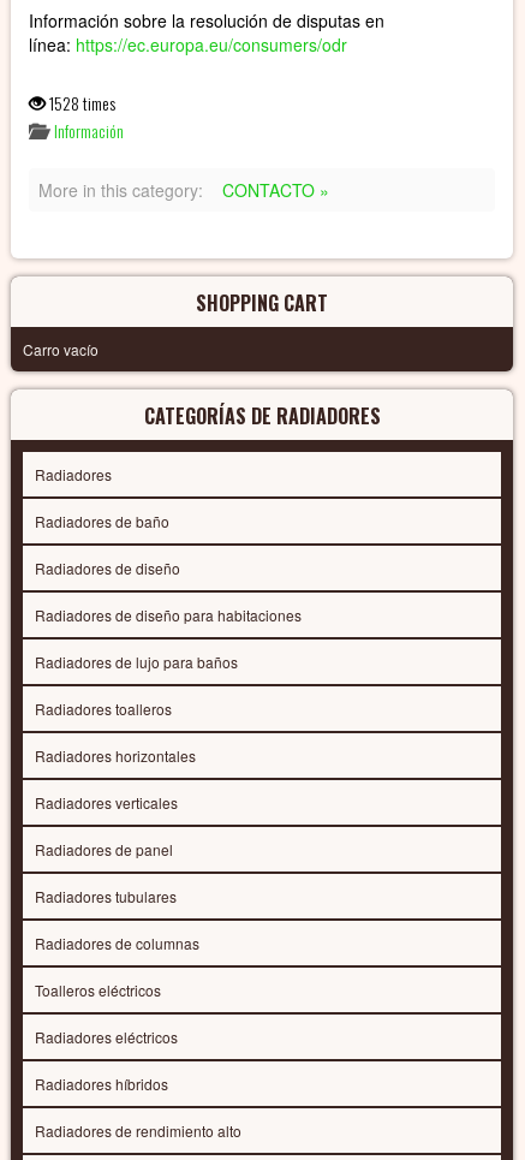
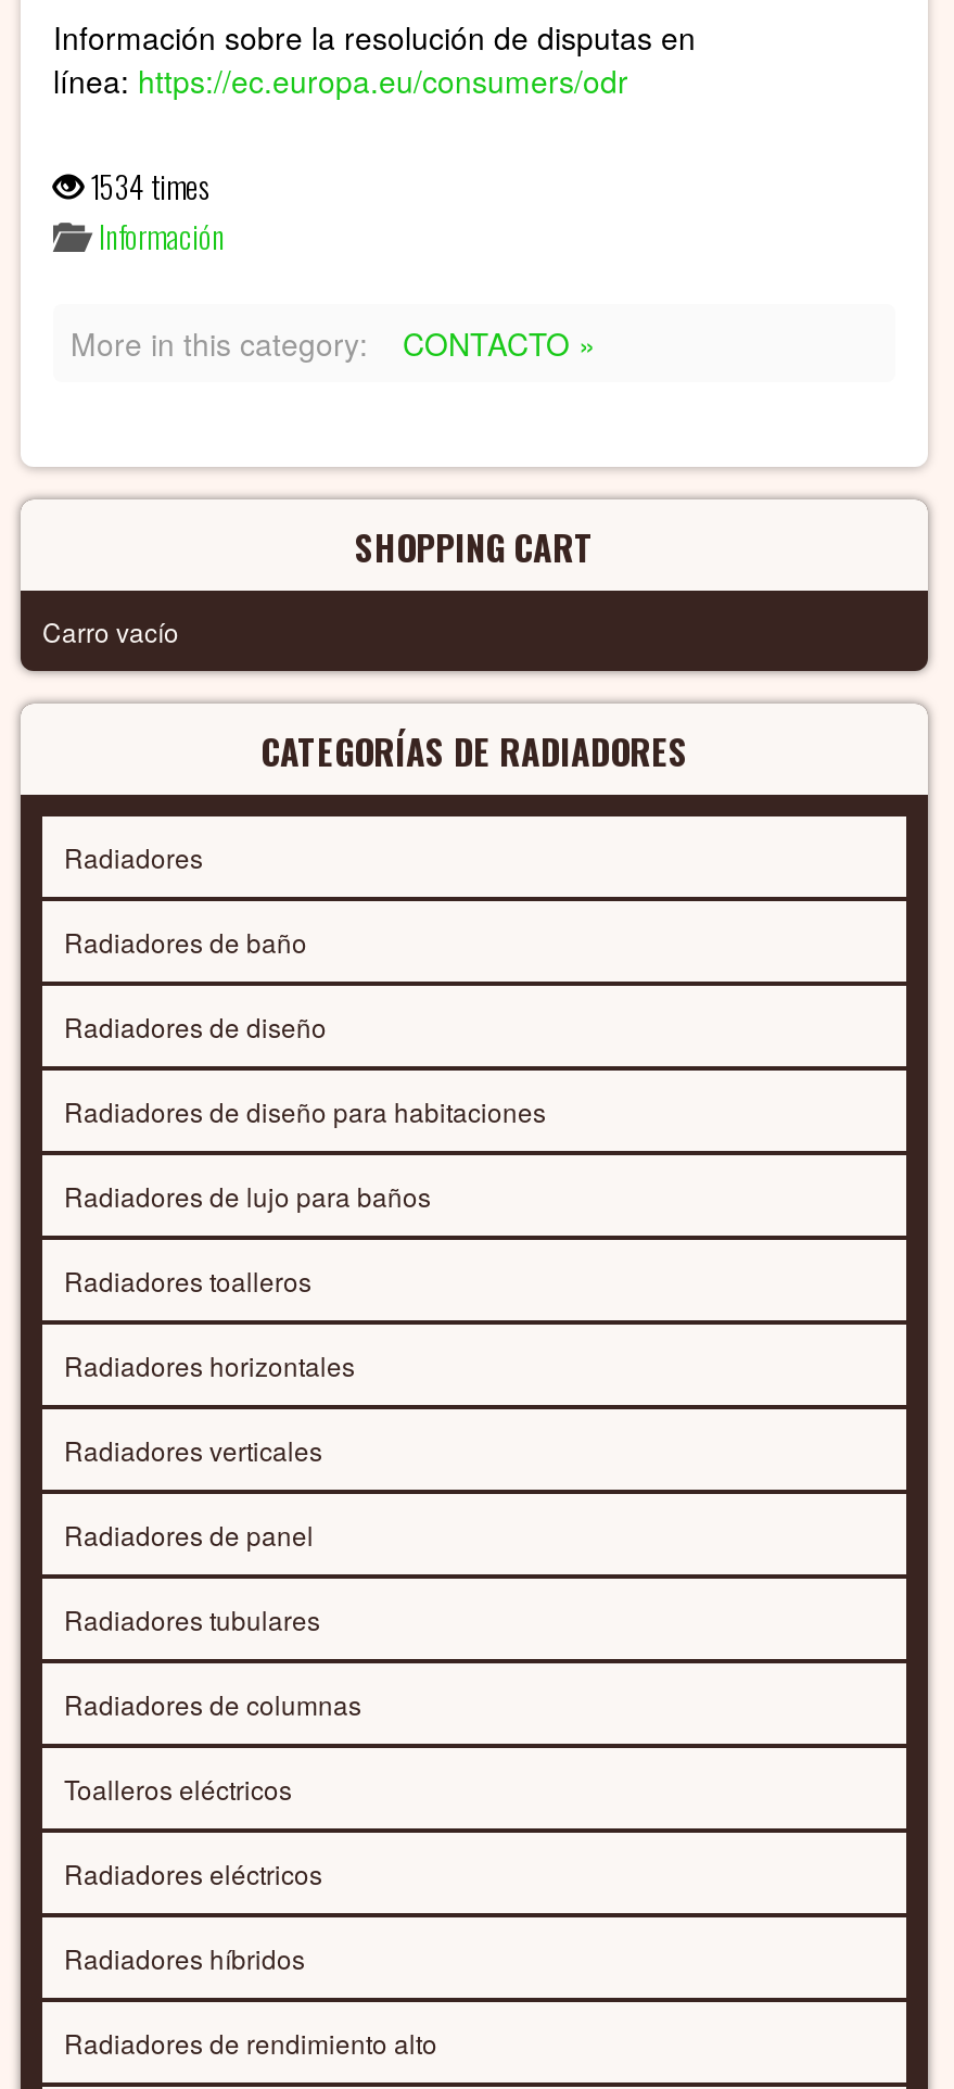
- 1528 times
+ 1534 times
